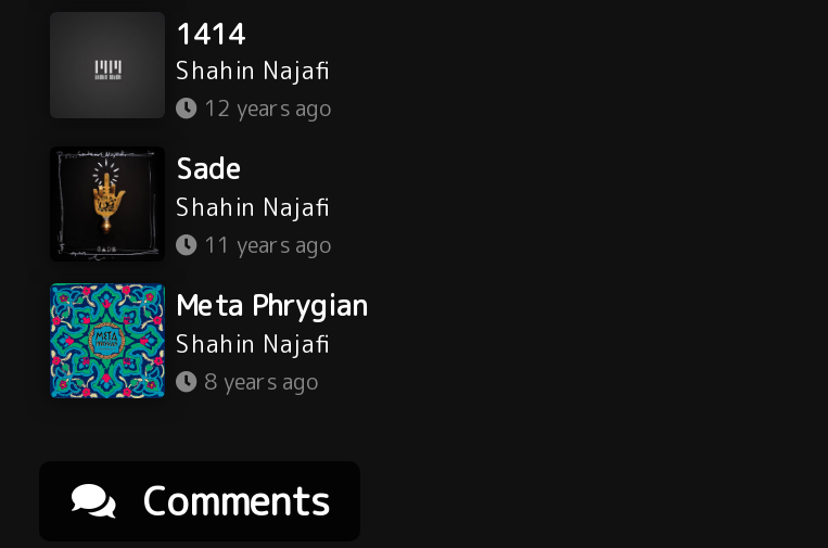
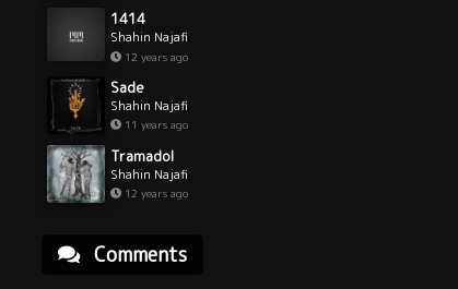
- [image]
- Meta Phrygian
+ [image]
+ Tramadol

- 8 years ago
+ 12 years ago
